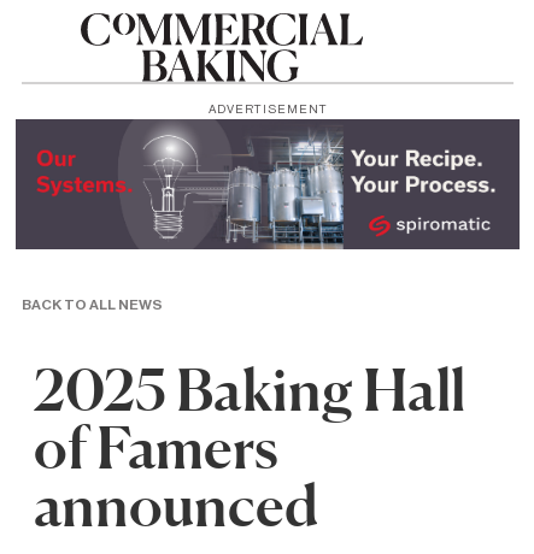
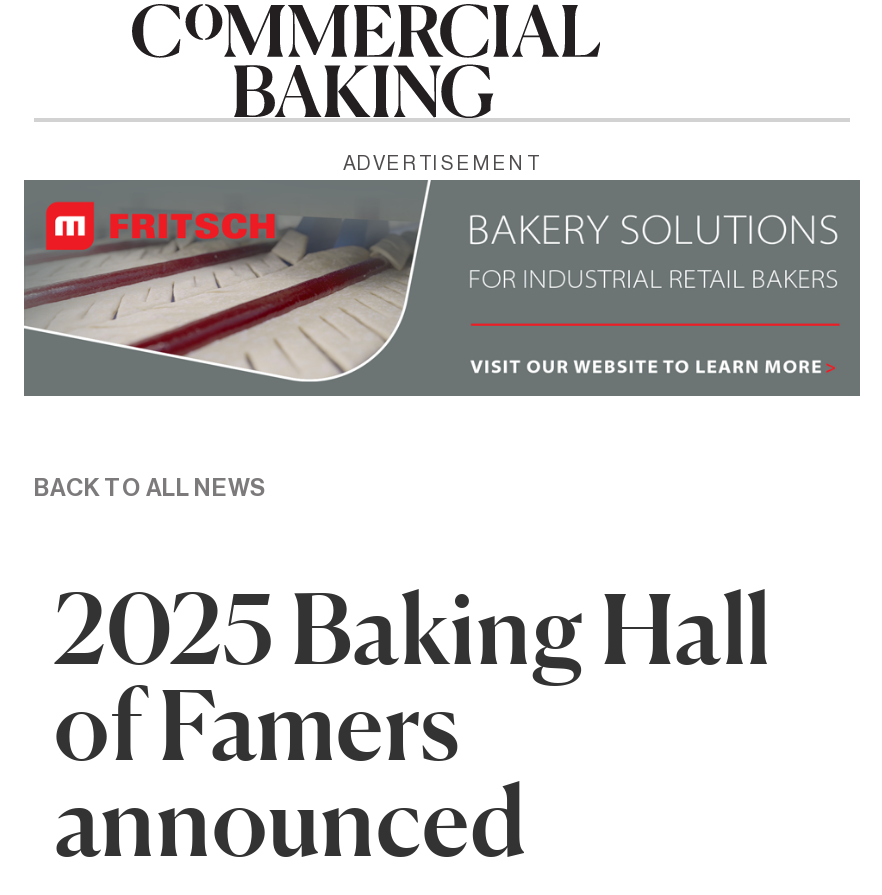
- [image]
+ [image]
